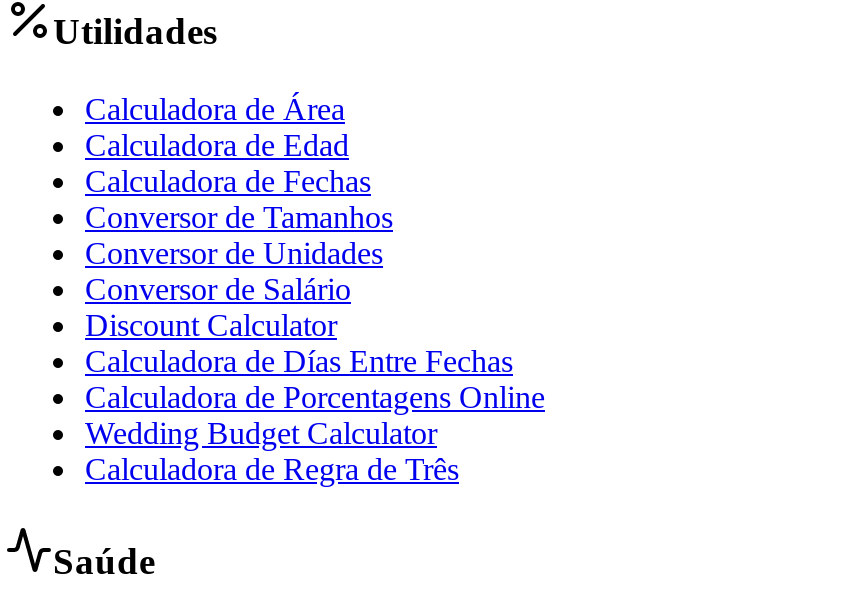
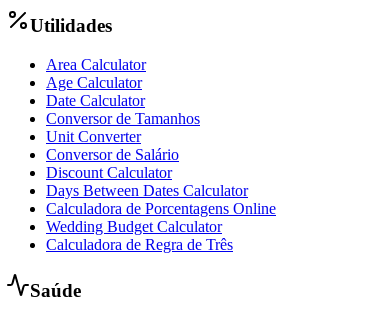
- Calculadora de Área
- Calculadora de Edad
- Calculadora de Fechas
+ Area Calculator
+ Age Calculator
+ Date Calculator

- Conversor de Unidades
+ Unit Converter

- Calculadora de Días Entre Fechas
+ Days Between Dates Calculator
